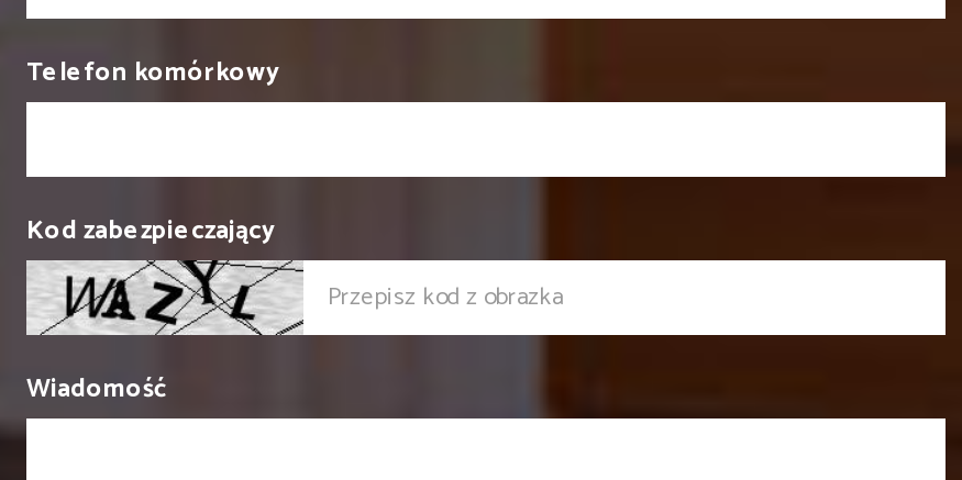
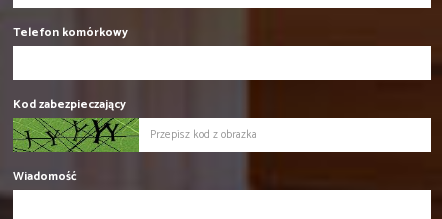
- [image]
+ [image]
